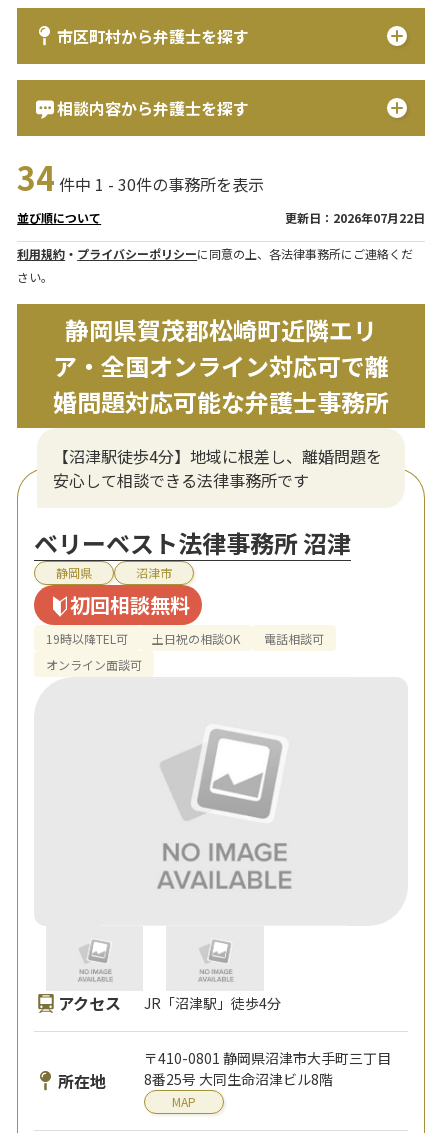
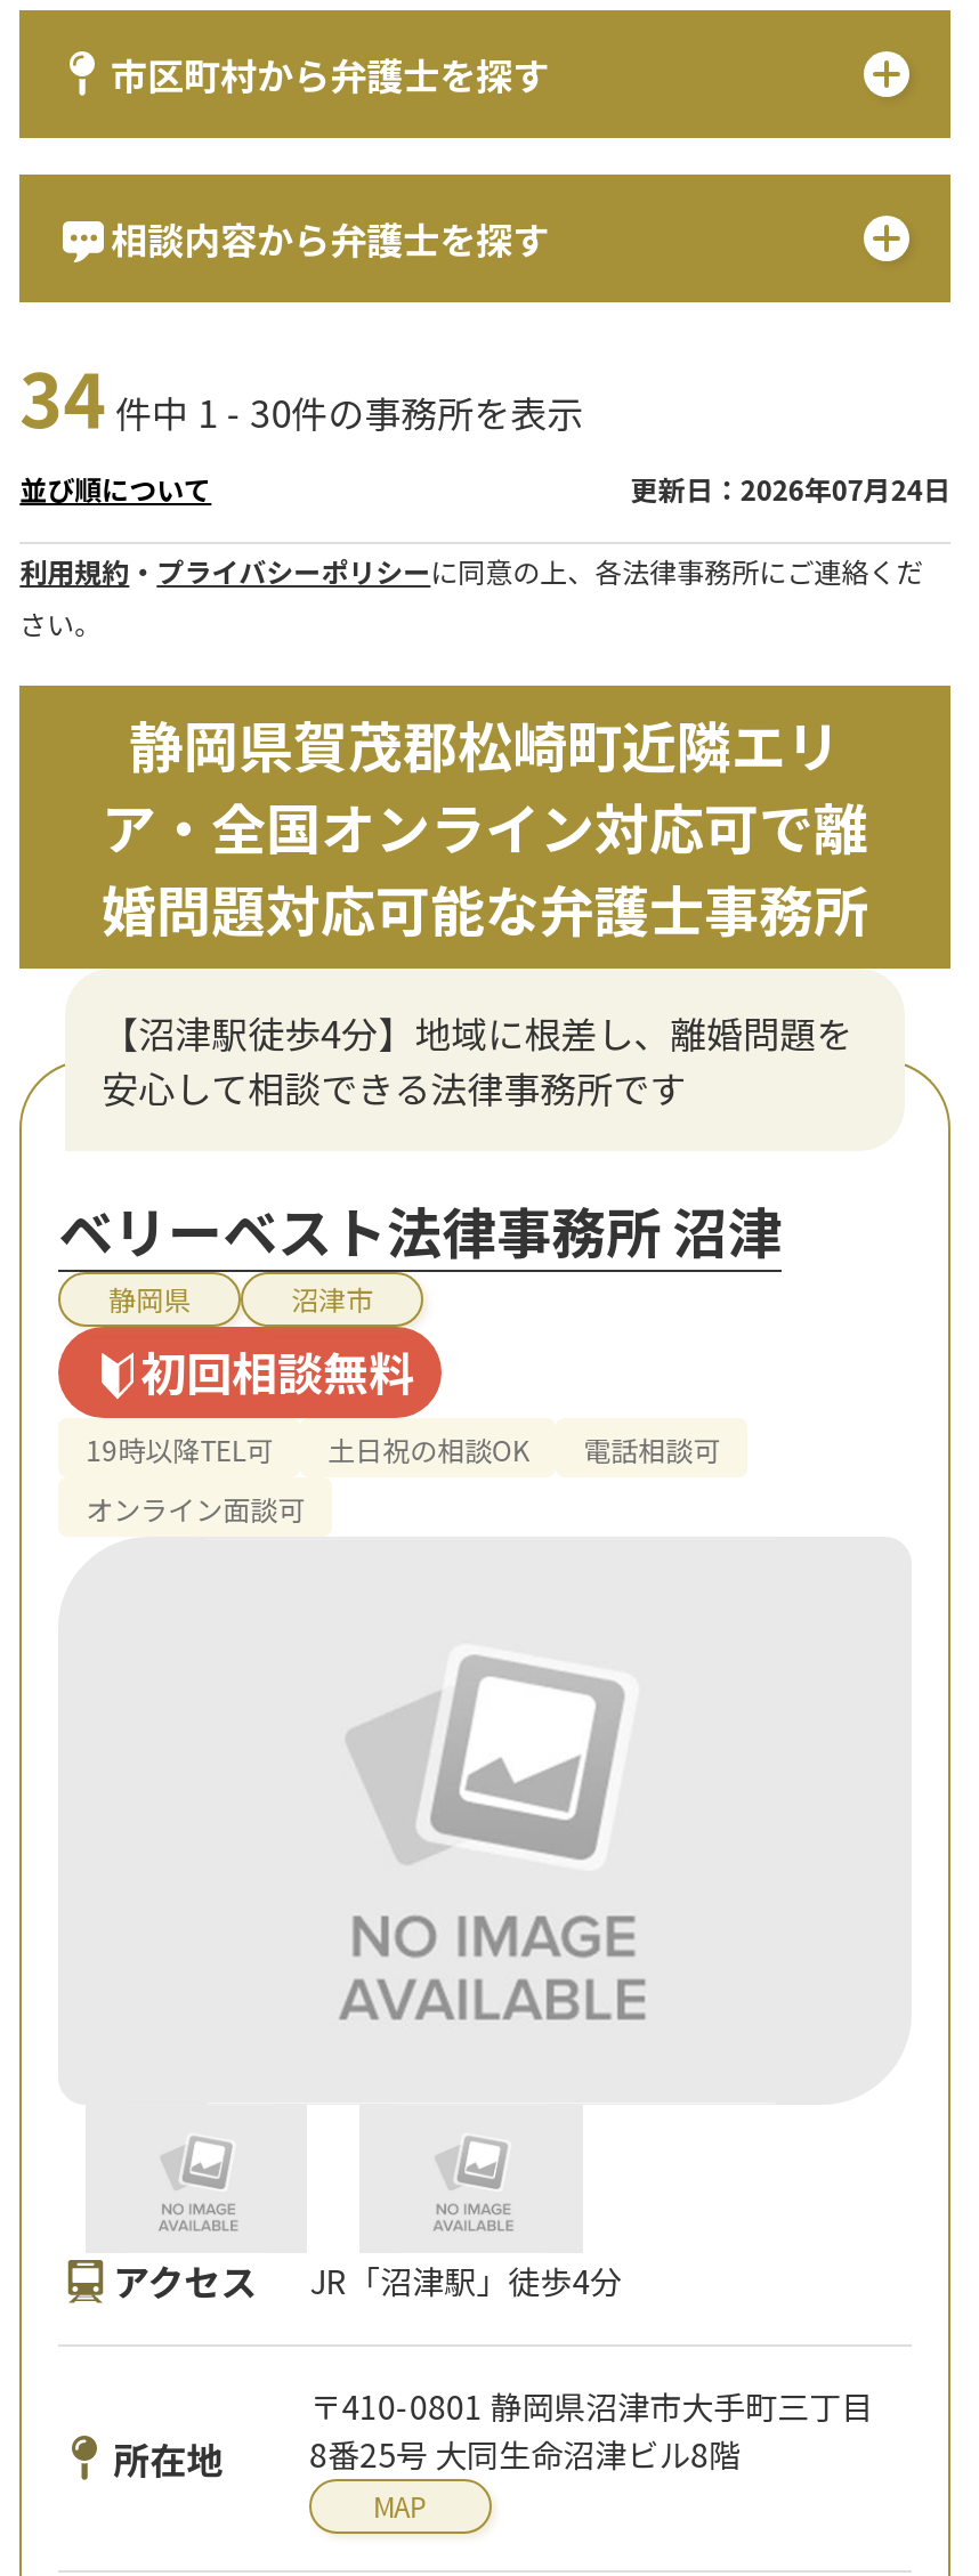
- 更新日：2026年07月22日
+ 更新日：2026年07月24日
